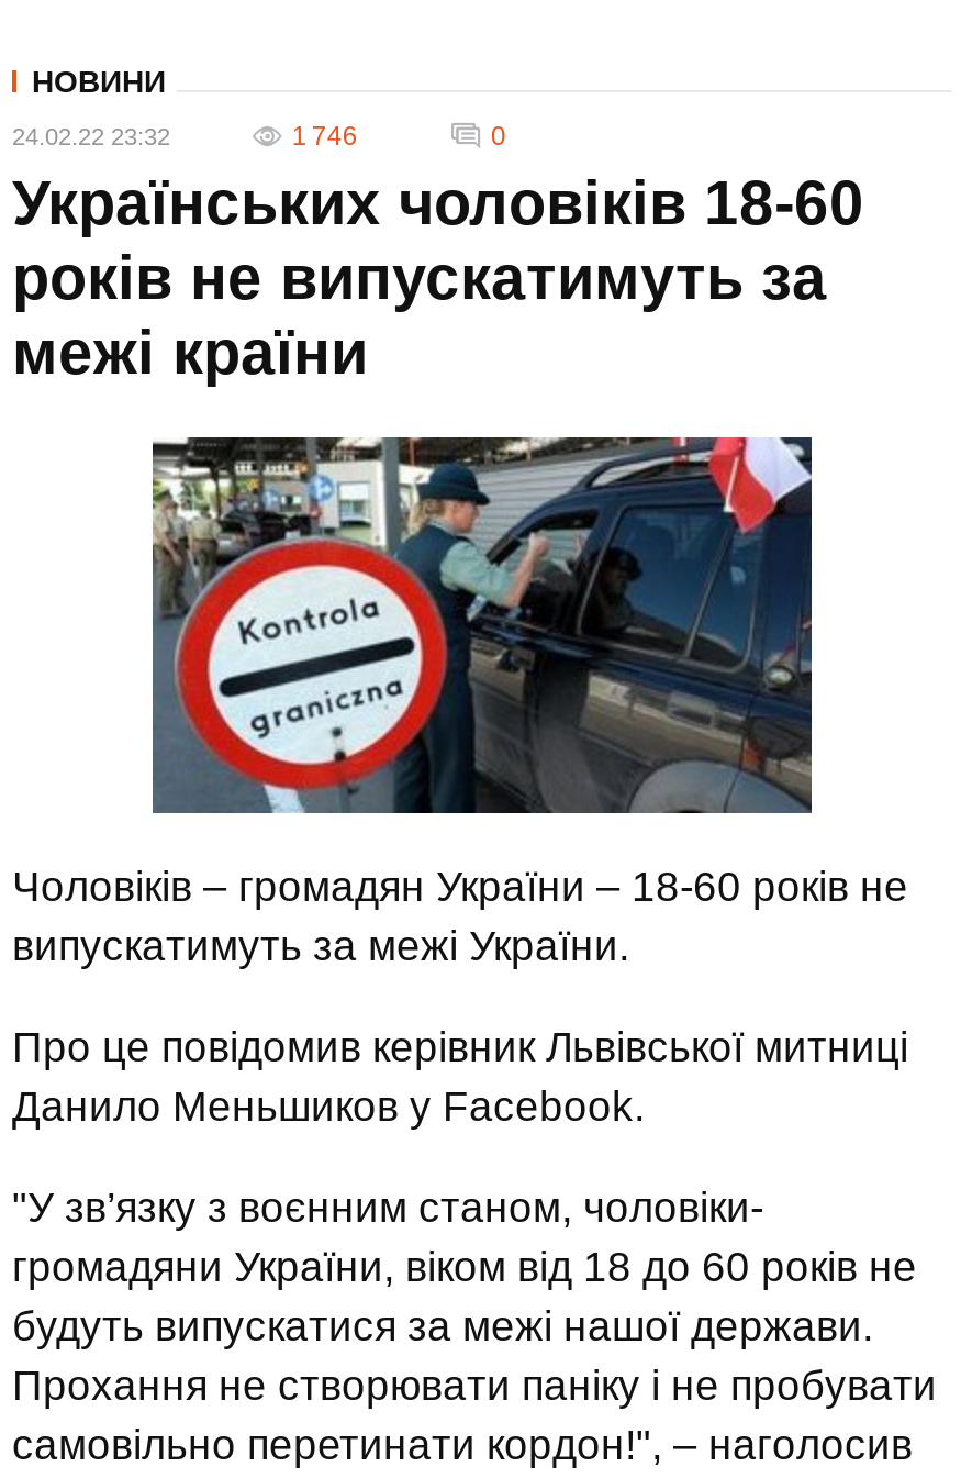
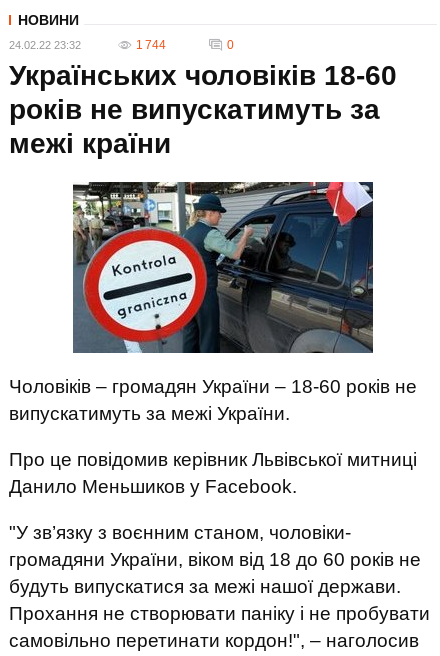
- 1 746
+ 1 744
